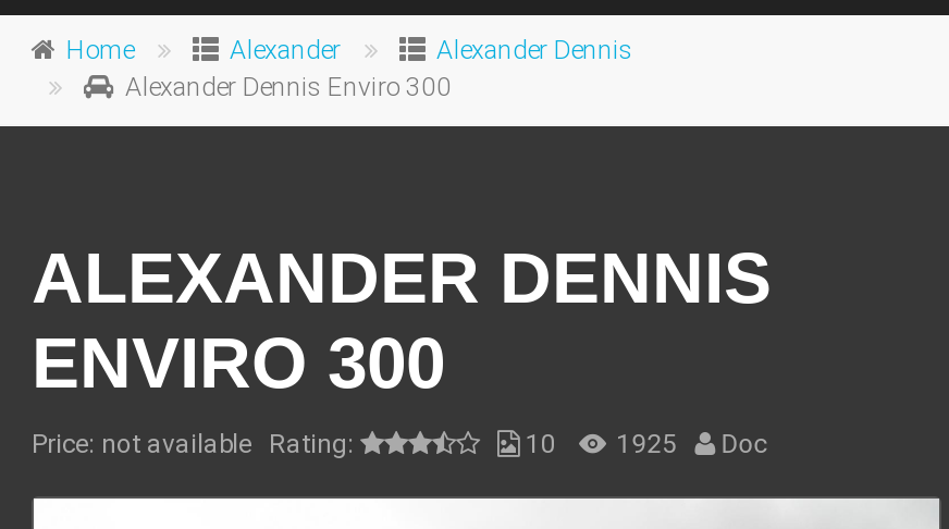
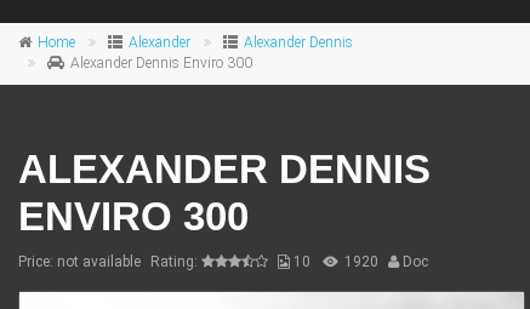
- 10 1925 Doc
+ 10 1920 Doc
